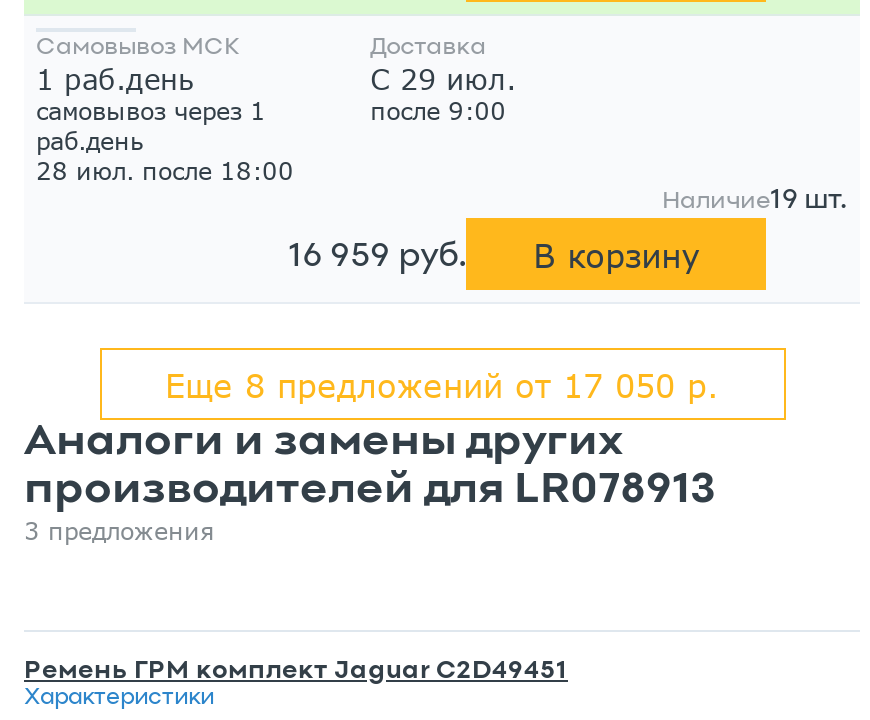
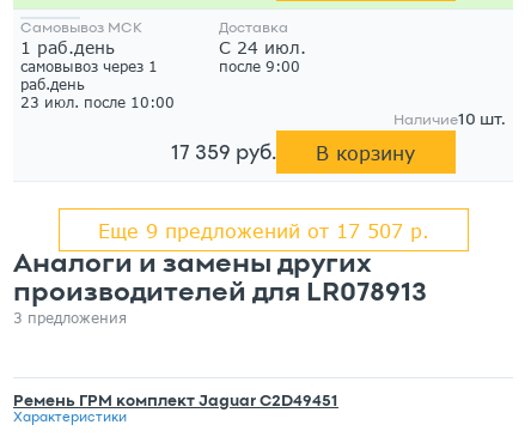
- С 29 июл.
+ С 24 июл.

- 28 июл. после 18:00
+ 23 июл. после 10:00

- Наличие19 шт.
+ Наличие10 шт.

- 16 959 руб.
+ 17 359 руб.

- Еще 8 предложений от 17 050 р.
+ Еще 9 предложений от 17 507 р.
